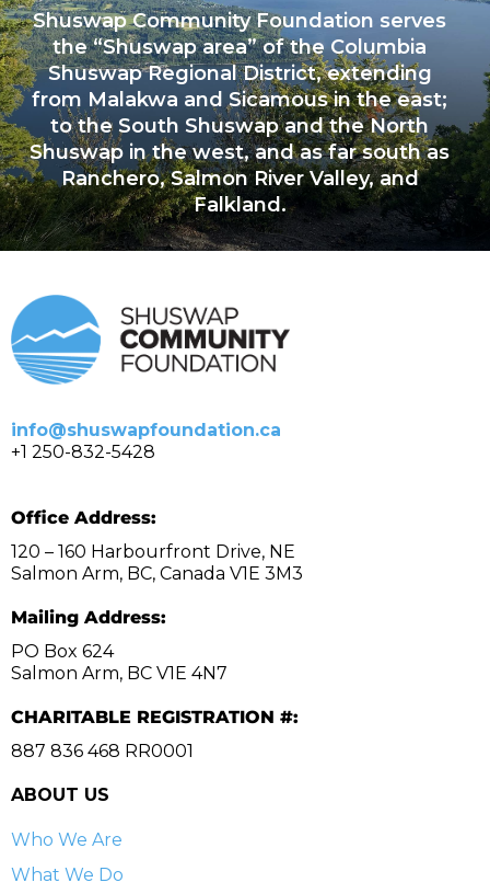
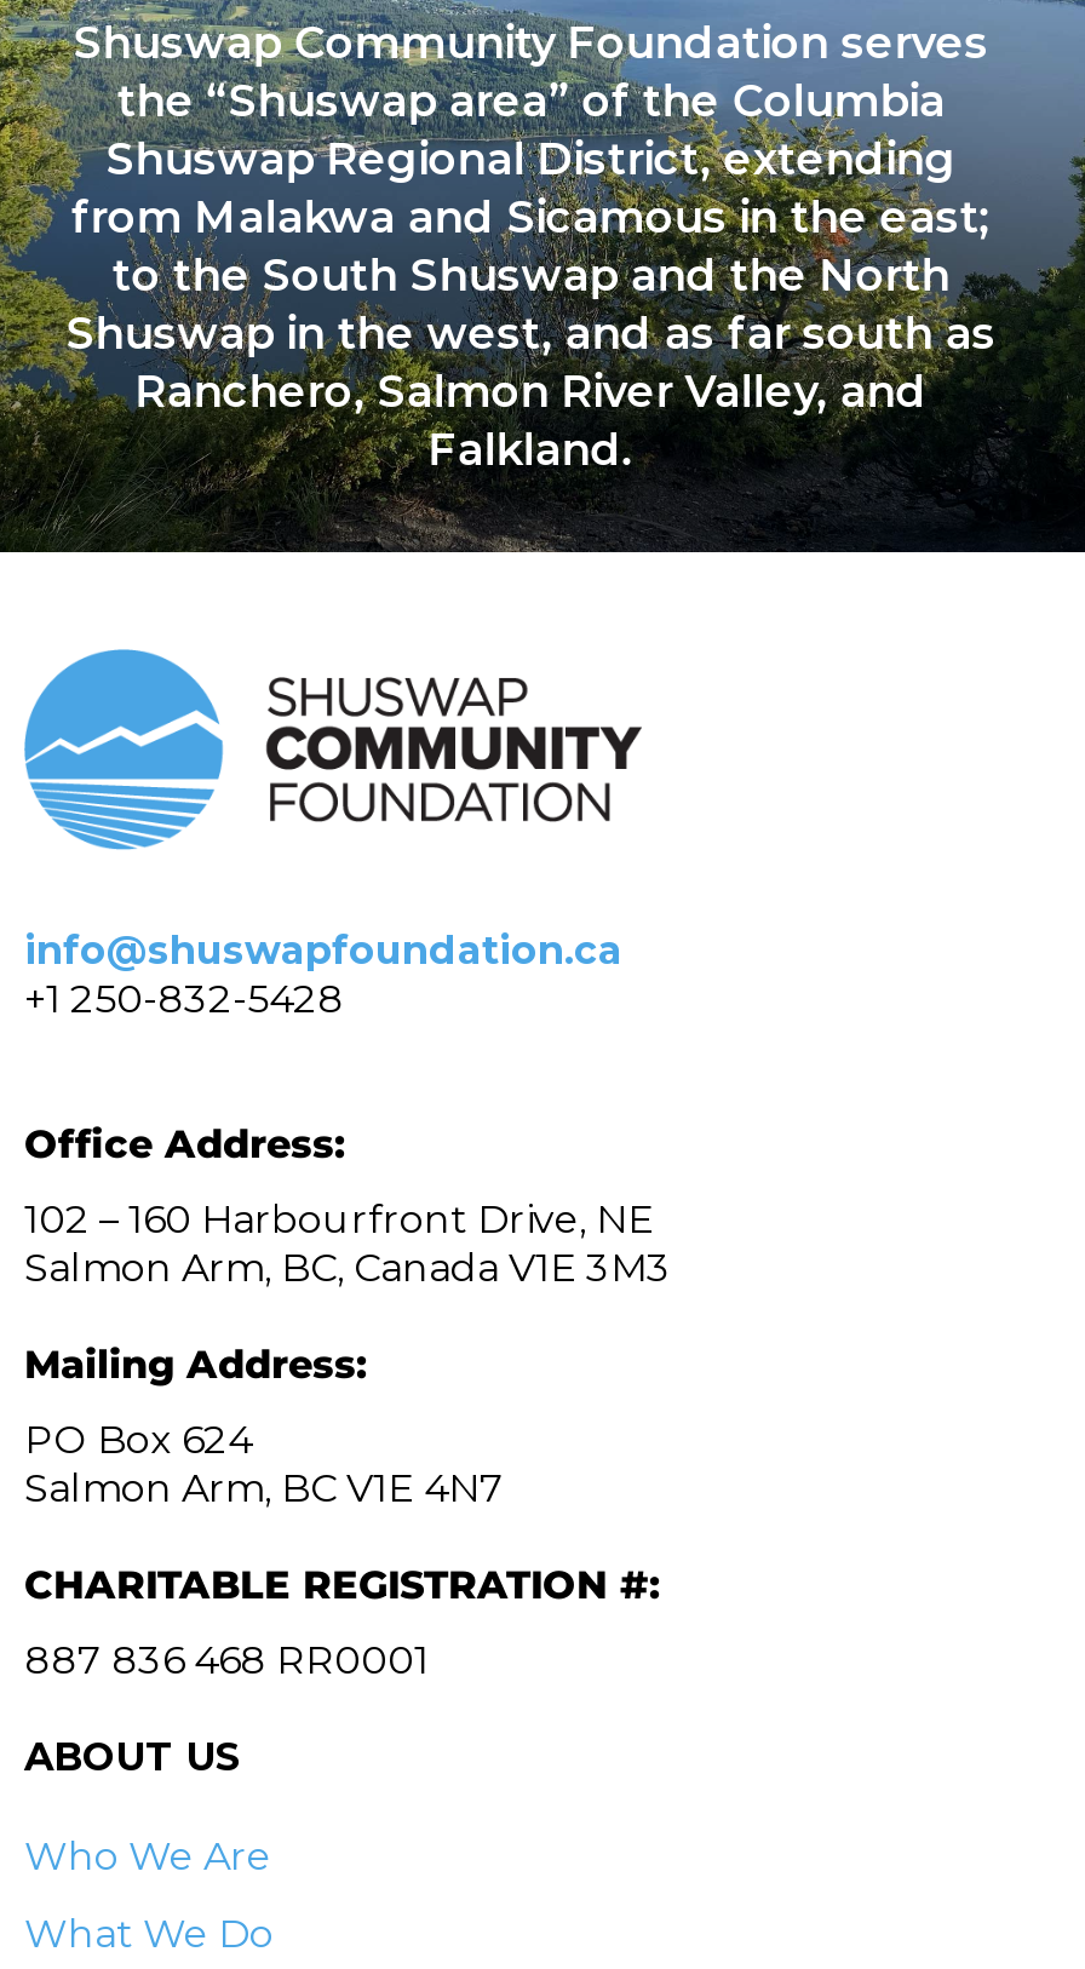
- 120 – 160 Harbourfront Drive, NE
+ 102 – 160 Harbourfront Drive, NE
